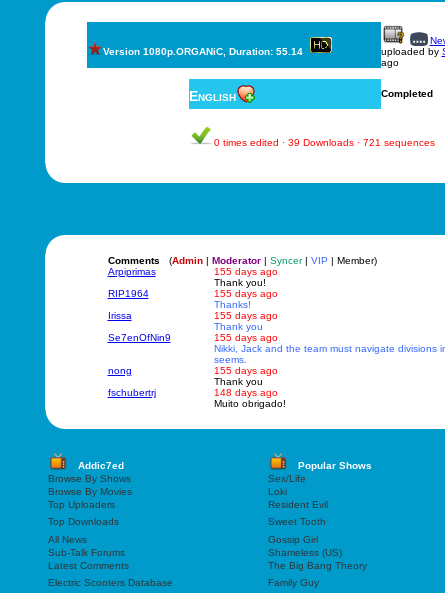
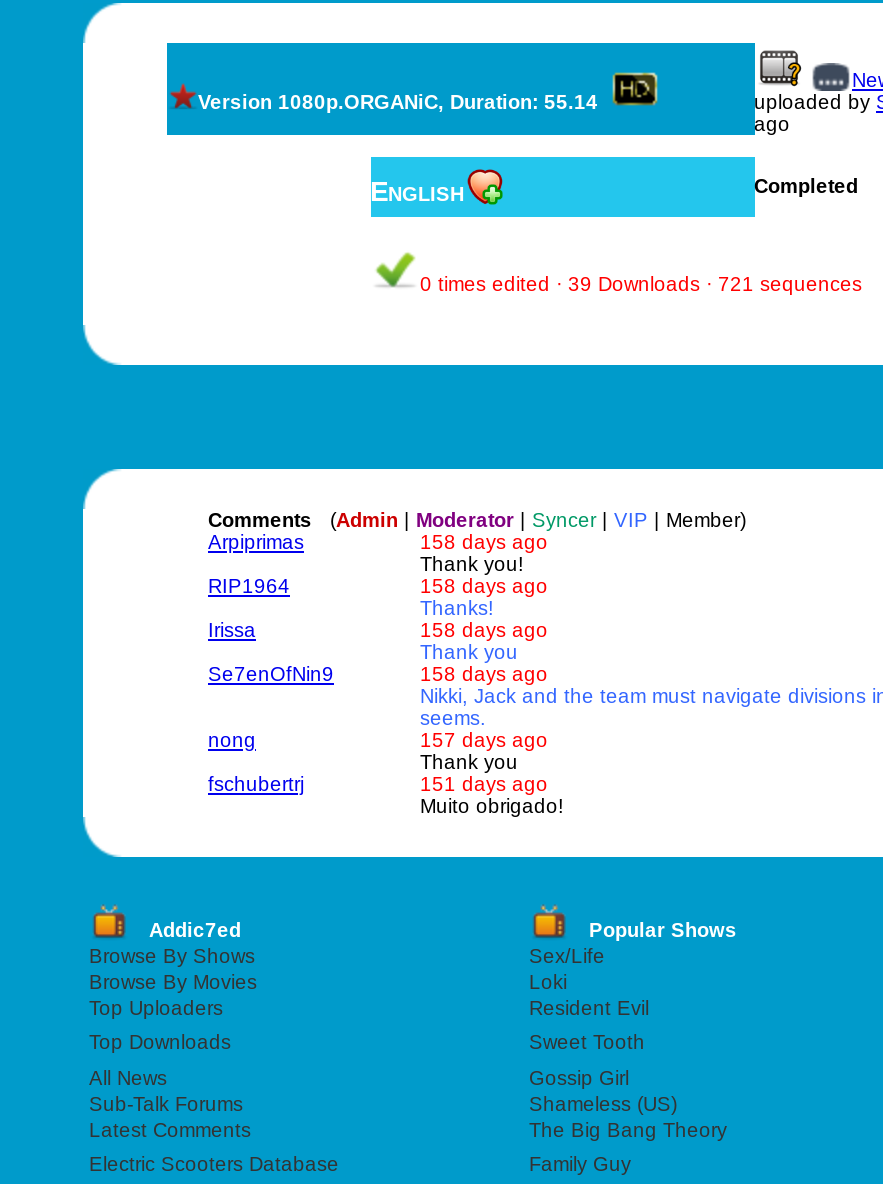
- 155 days ago
+ 158 days ago

- 155 days ago
+ 158 days ago

- 155 days ago
+ 158 days ago

- 155 days ago
+ 158 days ago

- 155 days ago
+ 157 days ago

- 148 days ago
+ 151 days ago
